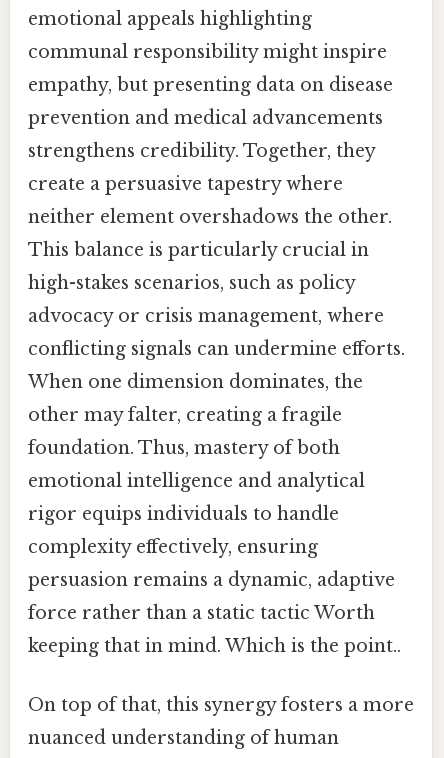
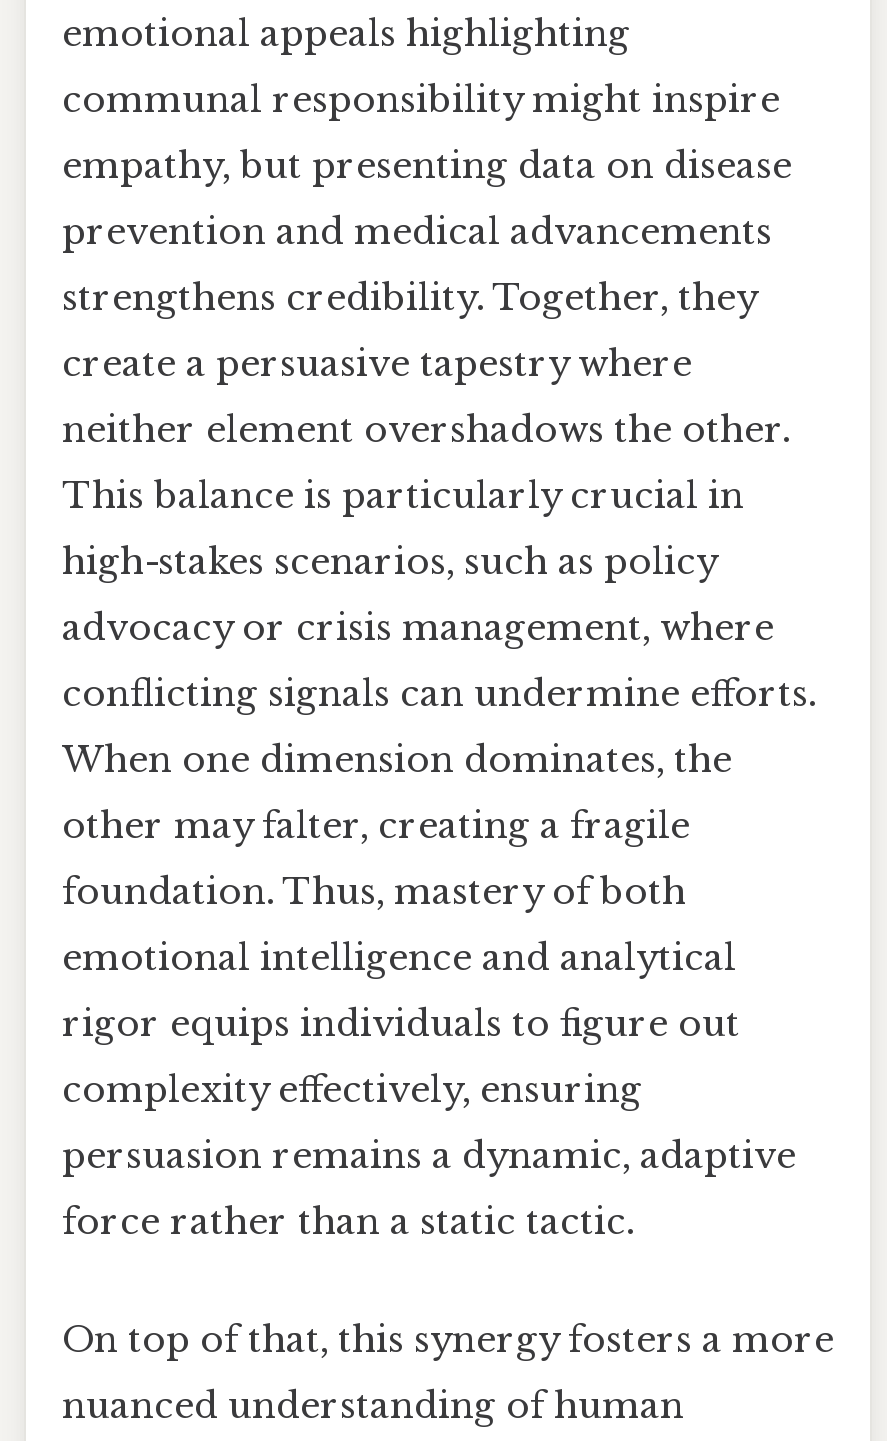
- rigor equips individuals to handle
+ rigor equips individuals to figure out

- force rather than a static tactic Worth
- keeping that in mind. Which is the point..
+ force rather than a static tactic.
